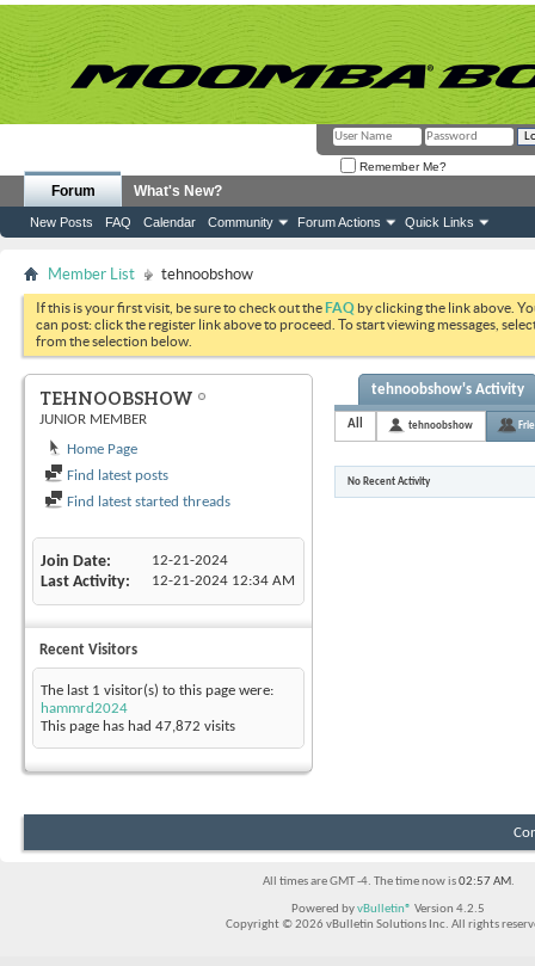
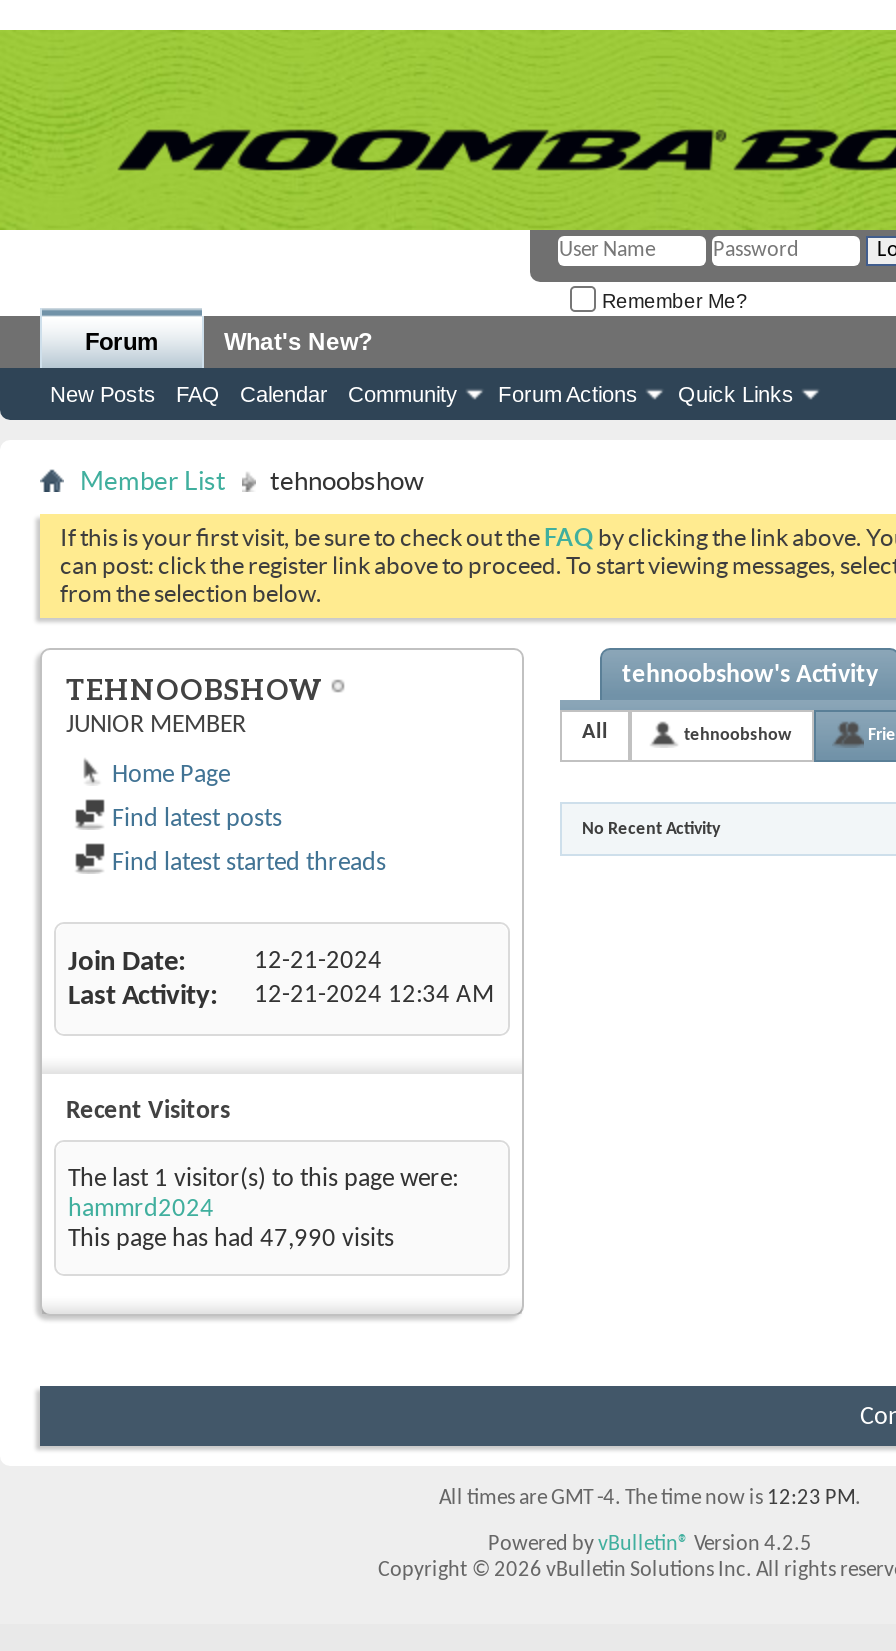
- This page has had 47,872 visits
+ This page has had 47,990 visits

- All times are GMT -4. The time now is 02:57 AM.
+ All times are GMT -4. The time now is 12:23 PM.
